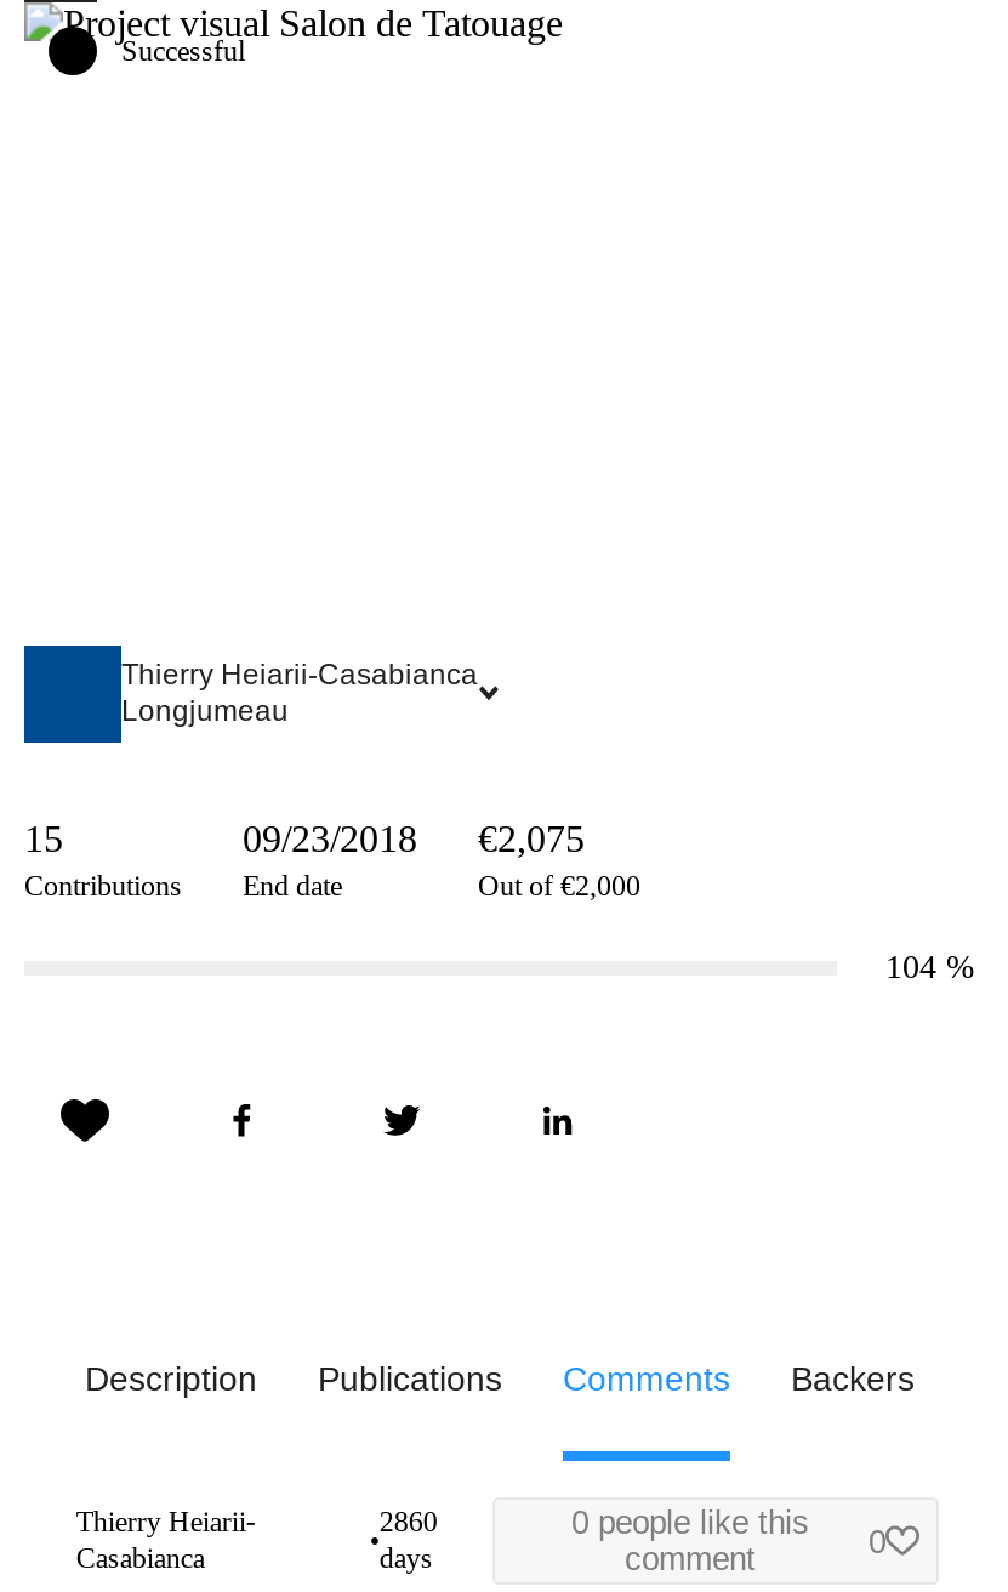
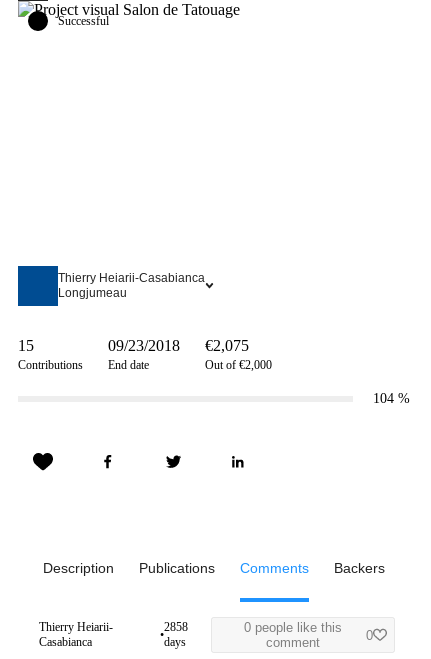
- 2860
+ 2858
